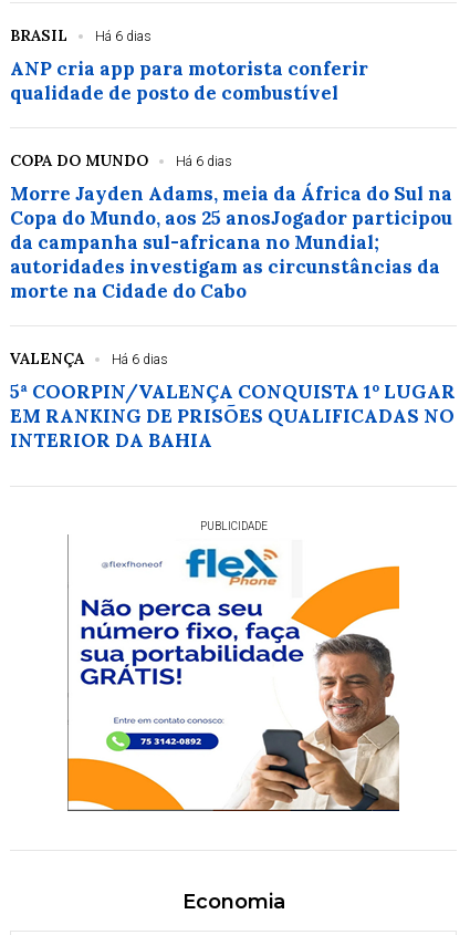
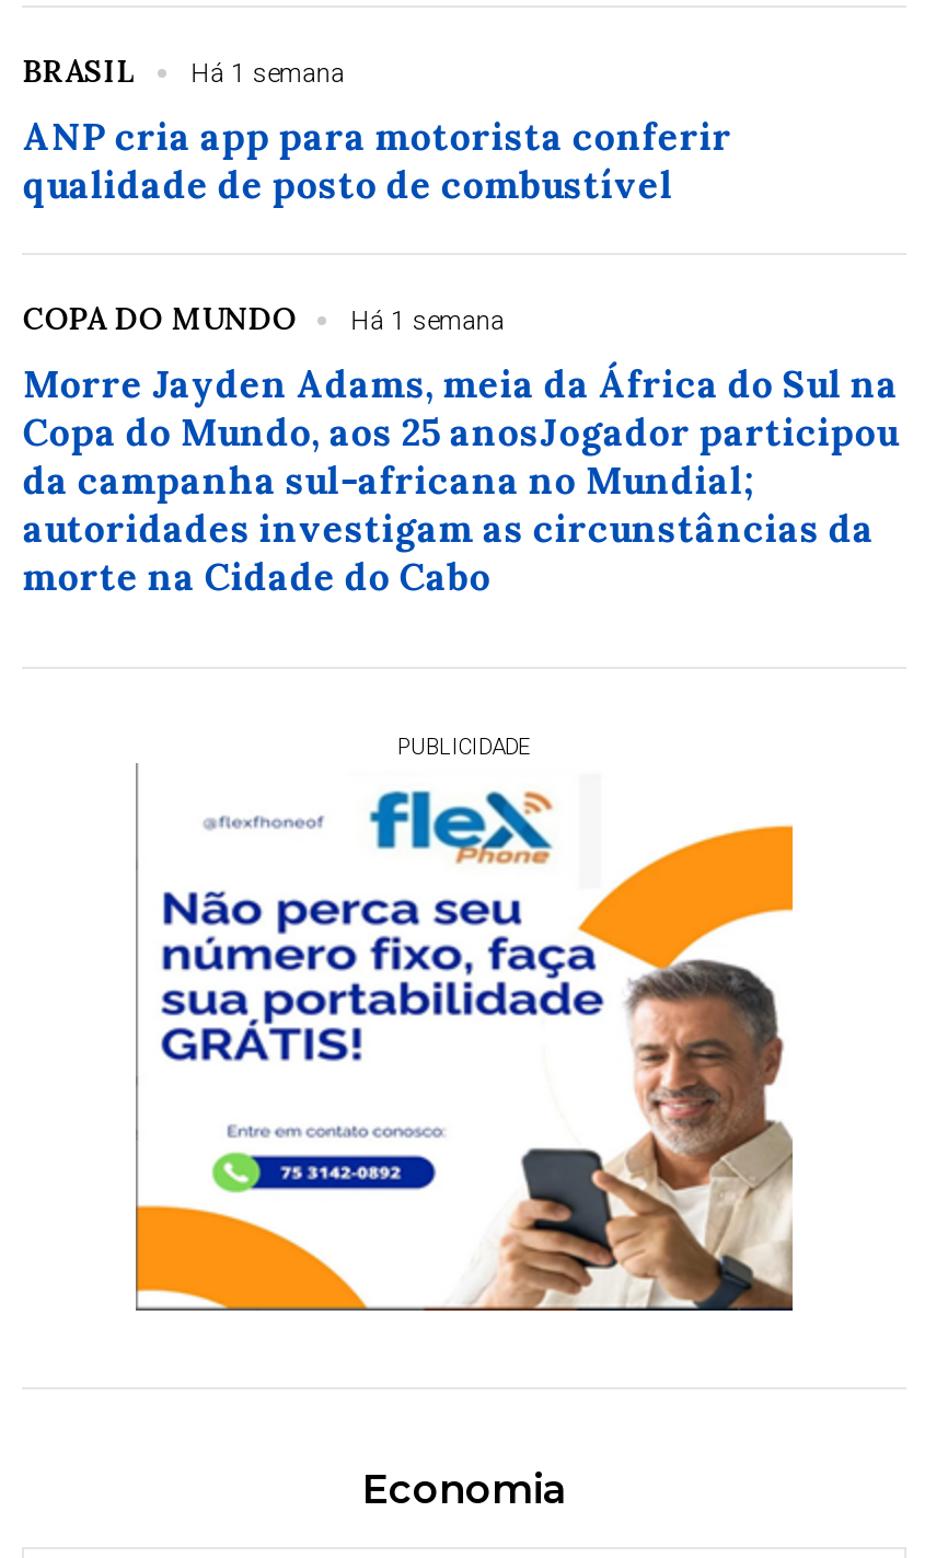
- BRASIL Há 6 dias
+ BRASIL Há 1 semana

- COPA DO MUNDO Há 6 dias
+ COPA DO MUNDO Há 1 semana

- VALENÇA
- Há 6 dias
- 5ª COORPIN/VALENÇA CONQUISTA 1º LUGAR
- EM RANKING DE PRISÕES QUALIFICADAS NO
- INTERIOR DA BAHIA
